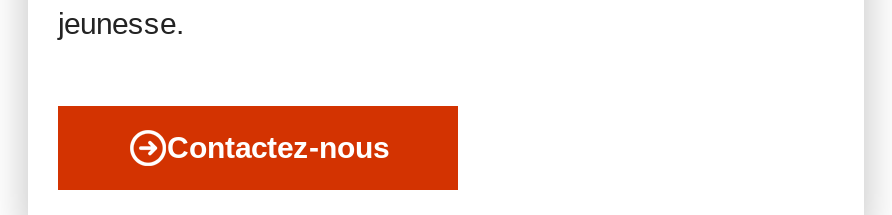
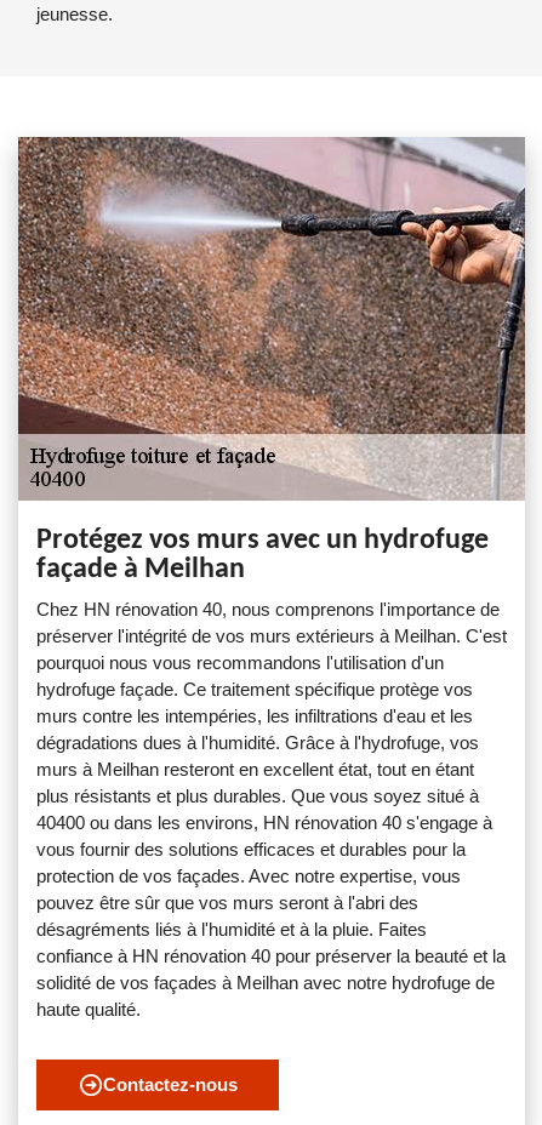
+ [image]
+ Protégez vos murs avec un hydrofuge
+ façade à Meilhan
+ Chez HN rénovation 40, nous comprenons l'importance de
+ préserver l'intégrité de vos murs extérieurs à Meilhan. C'est
+ pourquoi nous vous recommandons l'utilisation d'un
+ hydrofuge façade. Ce traitement spécifique protège vos
+ murs contre les intempéries, les infiltrations d'eau et les
+ dégradations dues à l'humidité. Grâce à l'hydrofuge, vos
+ murs à Meilhan resteront en excellent état, tout en étant
+ plus résistants et plus durables. Que vous soyez situé à
+ 40400 ou dans les environs, HN rénovation 40 s'engage à
+ vous fournir des solutions efficaces et durables pour la
+ protection de vos façades. Avec notre expertise, vous
+ pouvez être sûr que vos murs seront à l'abri des
+ désagréments liés à l'humidité et à la pluie. Faites
+ confiance à HN rénovation 40 pour préserver la beauté et la
+ solidité de vos façades à Meilhan avec notre hydrofuge de
+ haute qualité.
